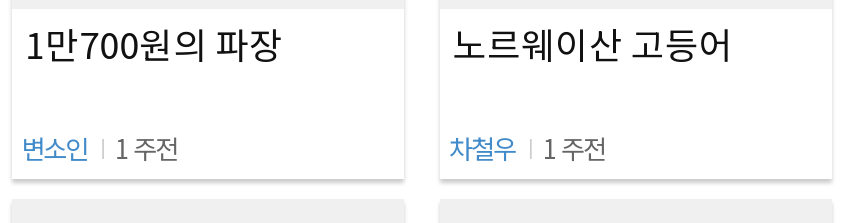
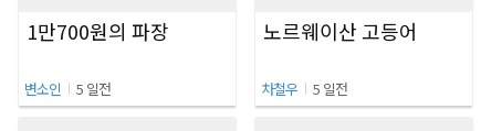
- 변소인 1 주전
+ 변소인 5 일전

- 차철우 1 주전
+ 차철우 5 일전
